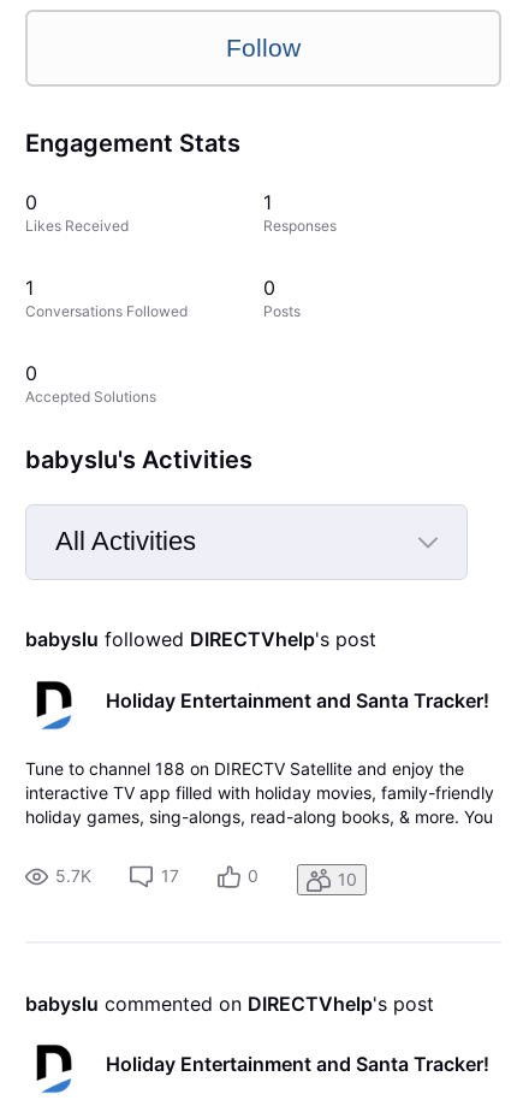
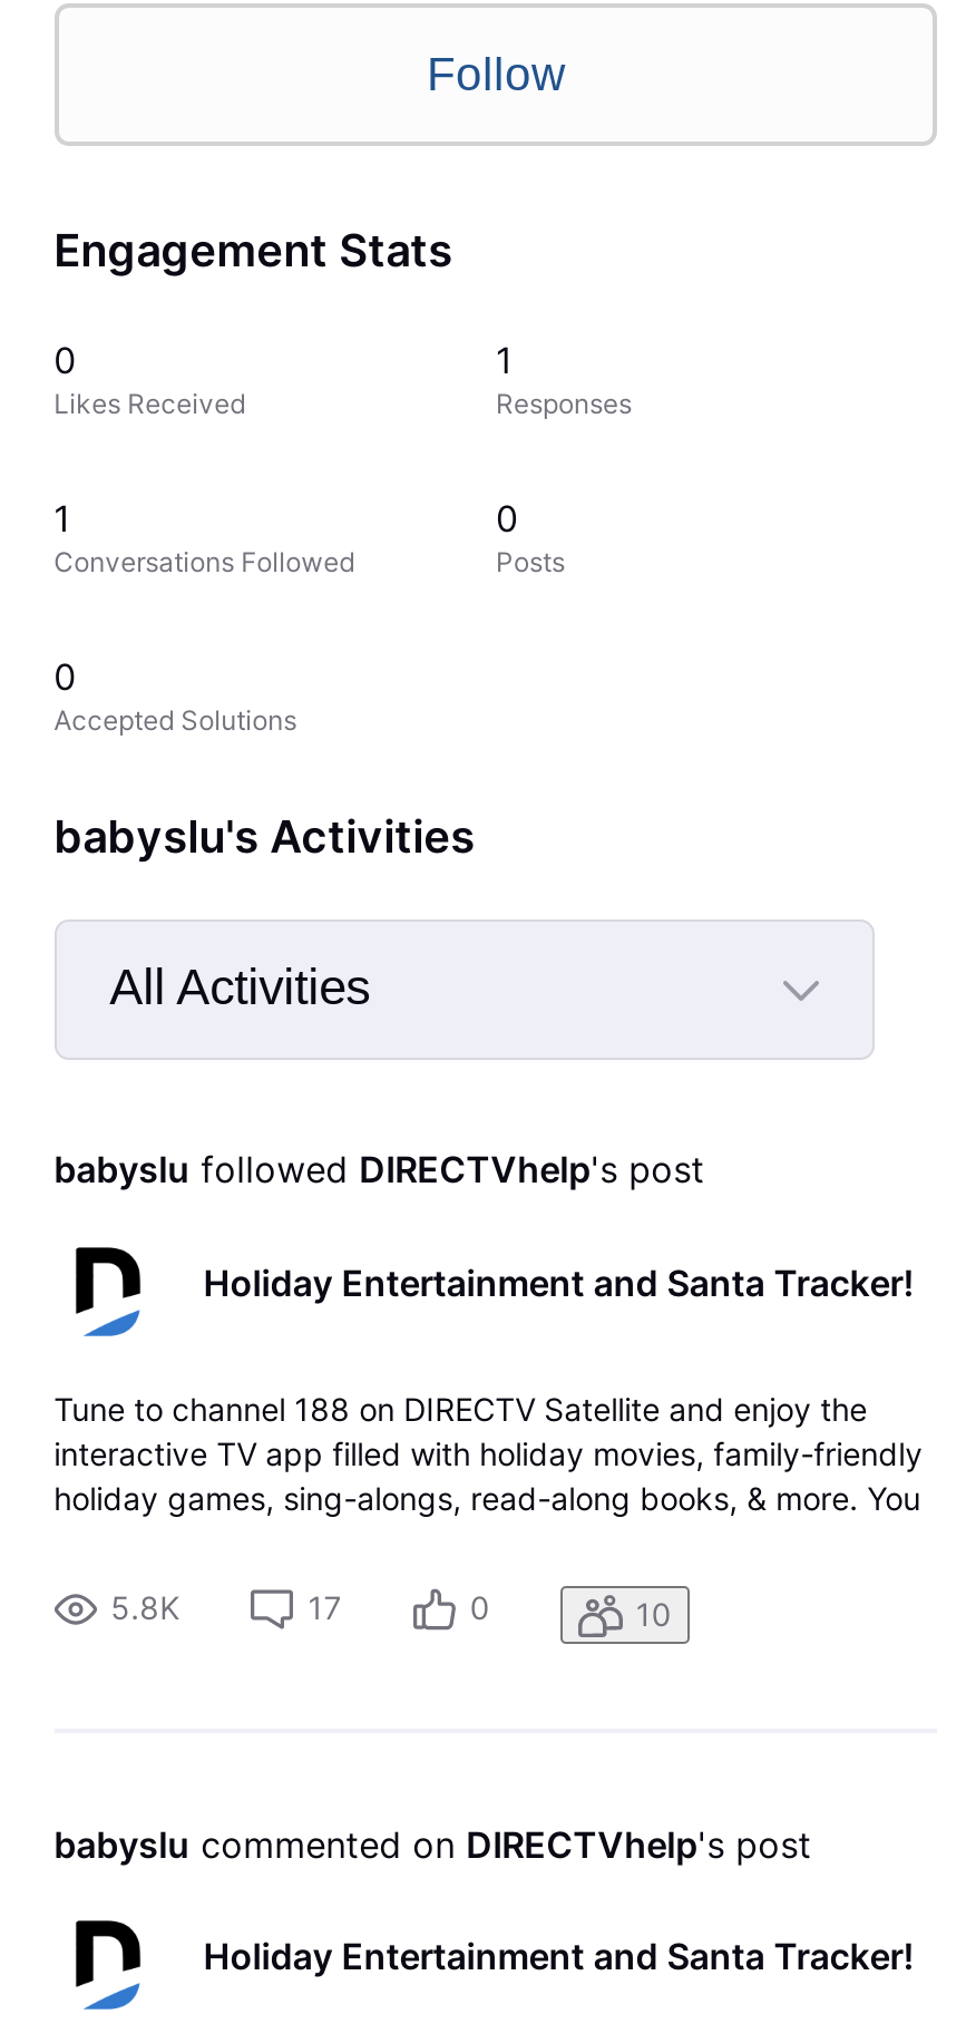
- 5.7K
+ 5.8K
